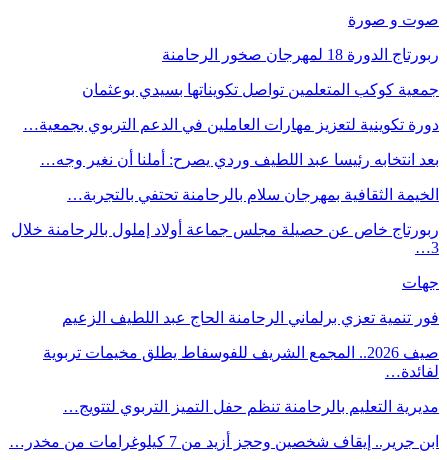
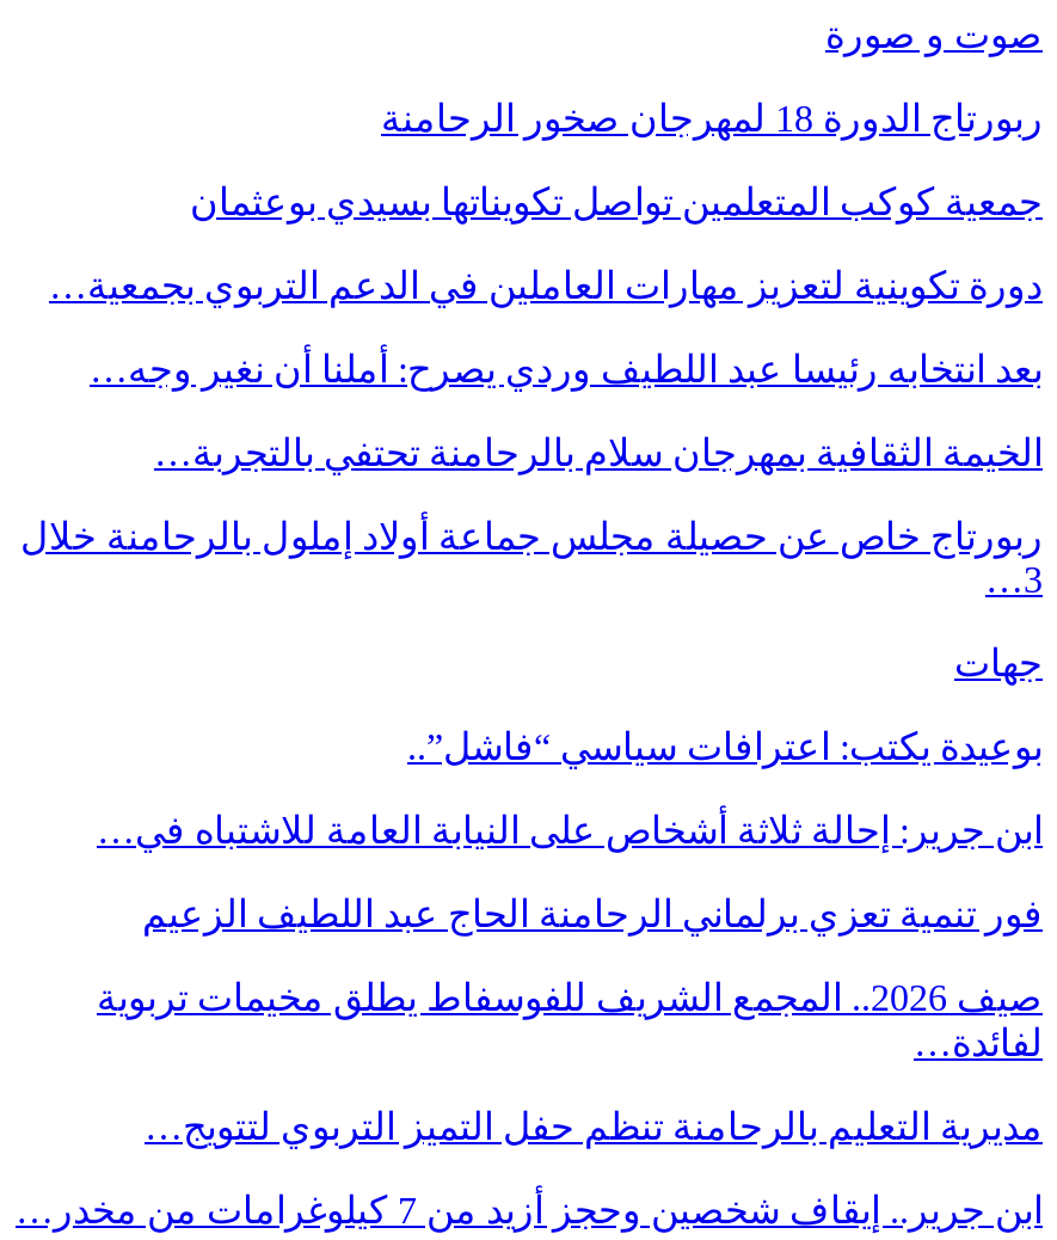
+ بوعيدة يكتب: اعترافات سياسي “فاشل”..
+ ابن جرير: إحالة ثلاثة أشخاص على النيابة العامة للاشتباه في…
